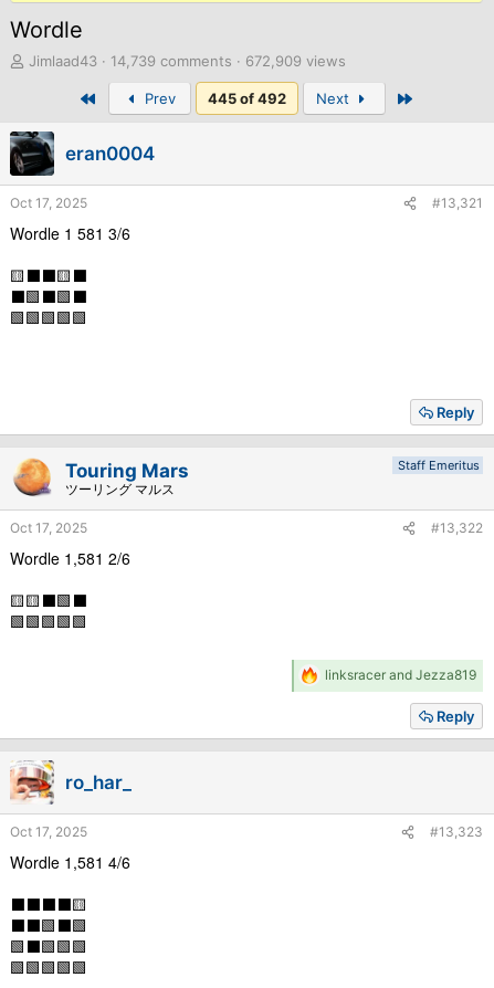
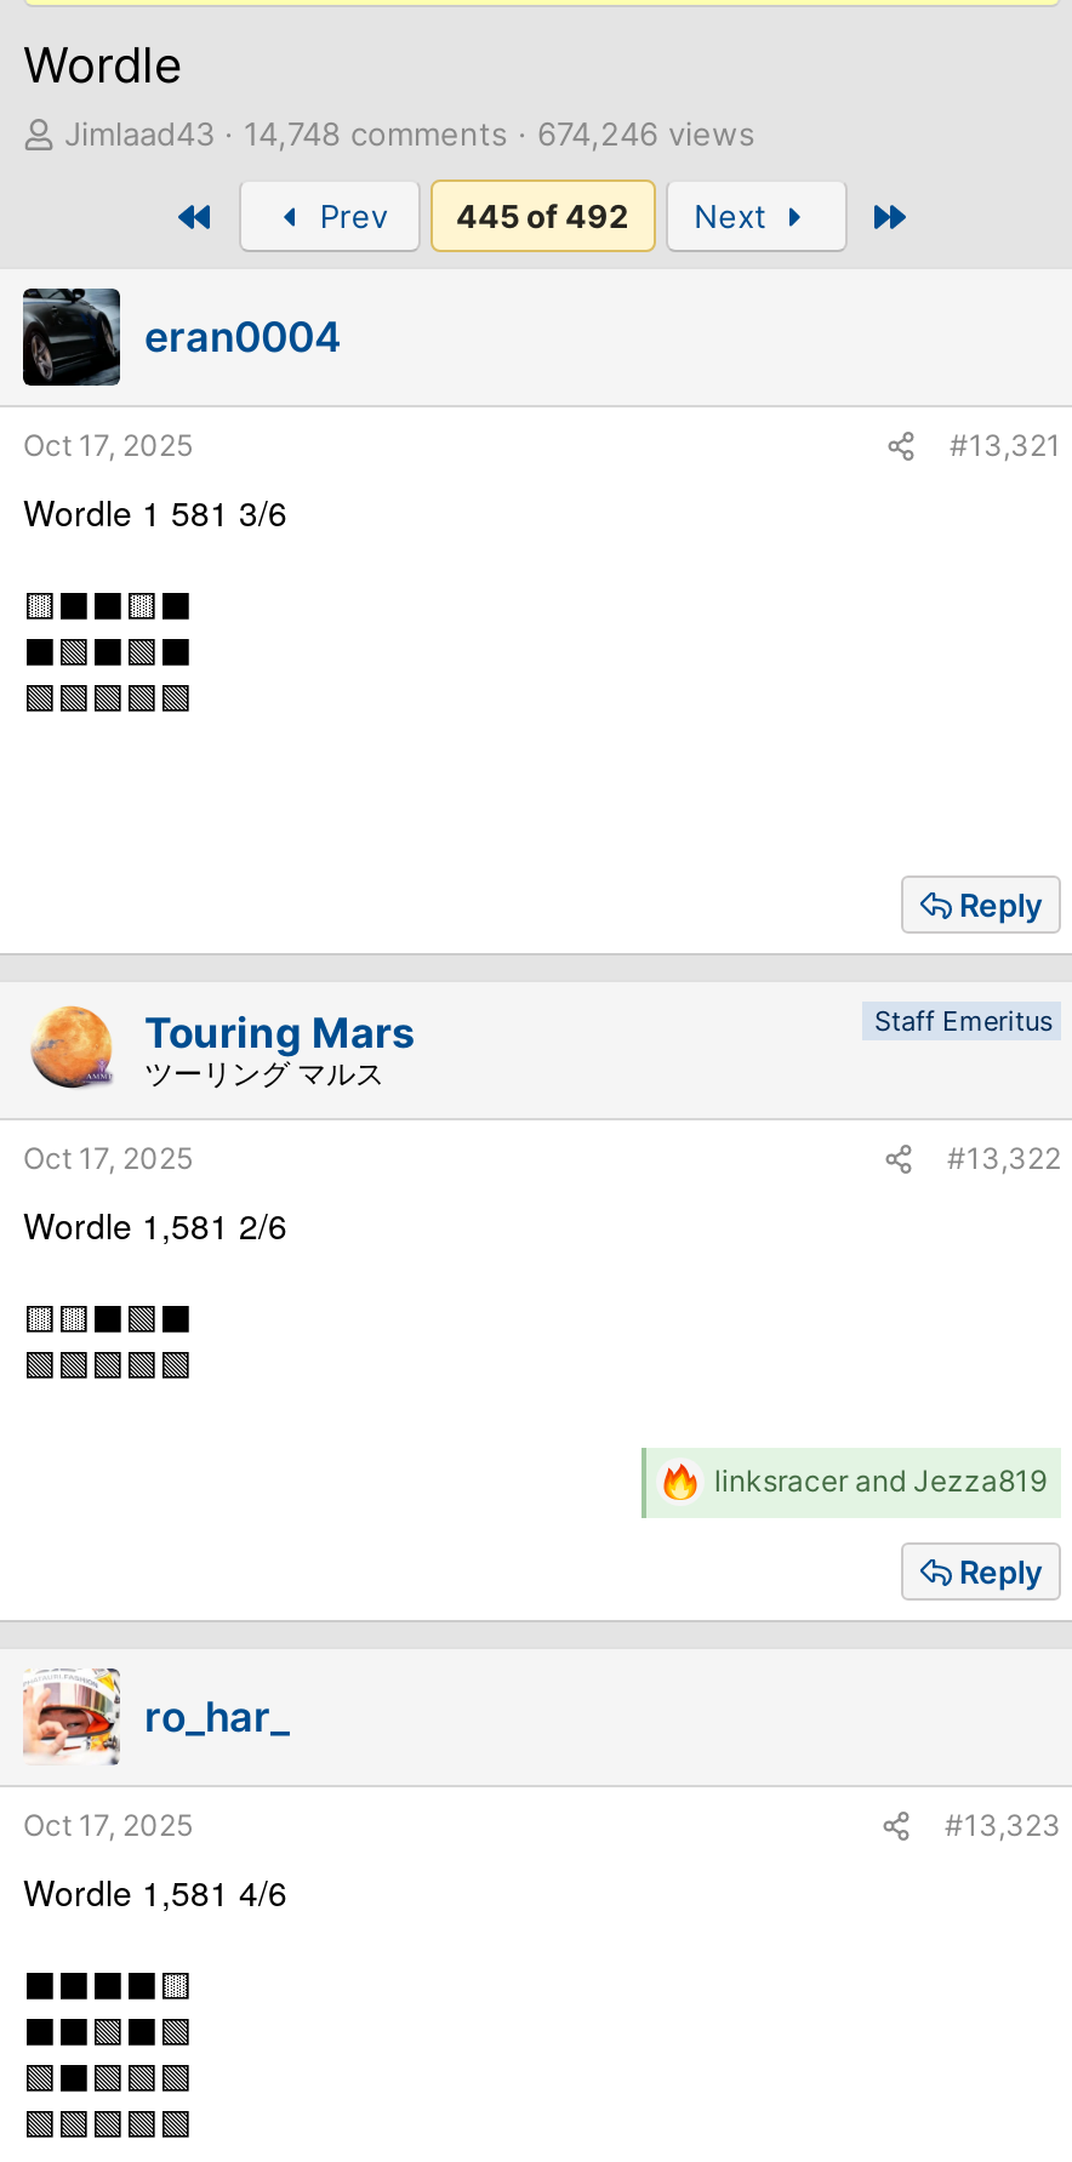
- 14,739 comments 672,909 views
+ 14,748 comments 674,246 views
